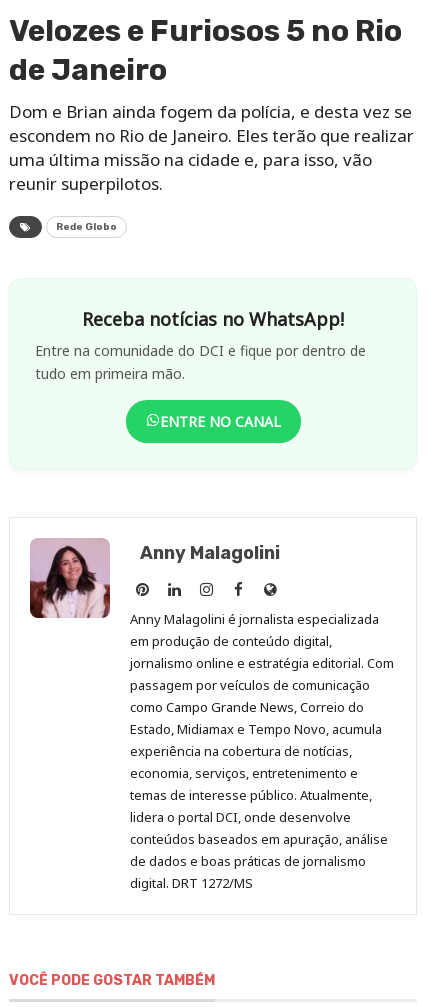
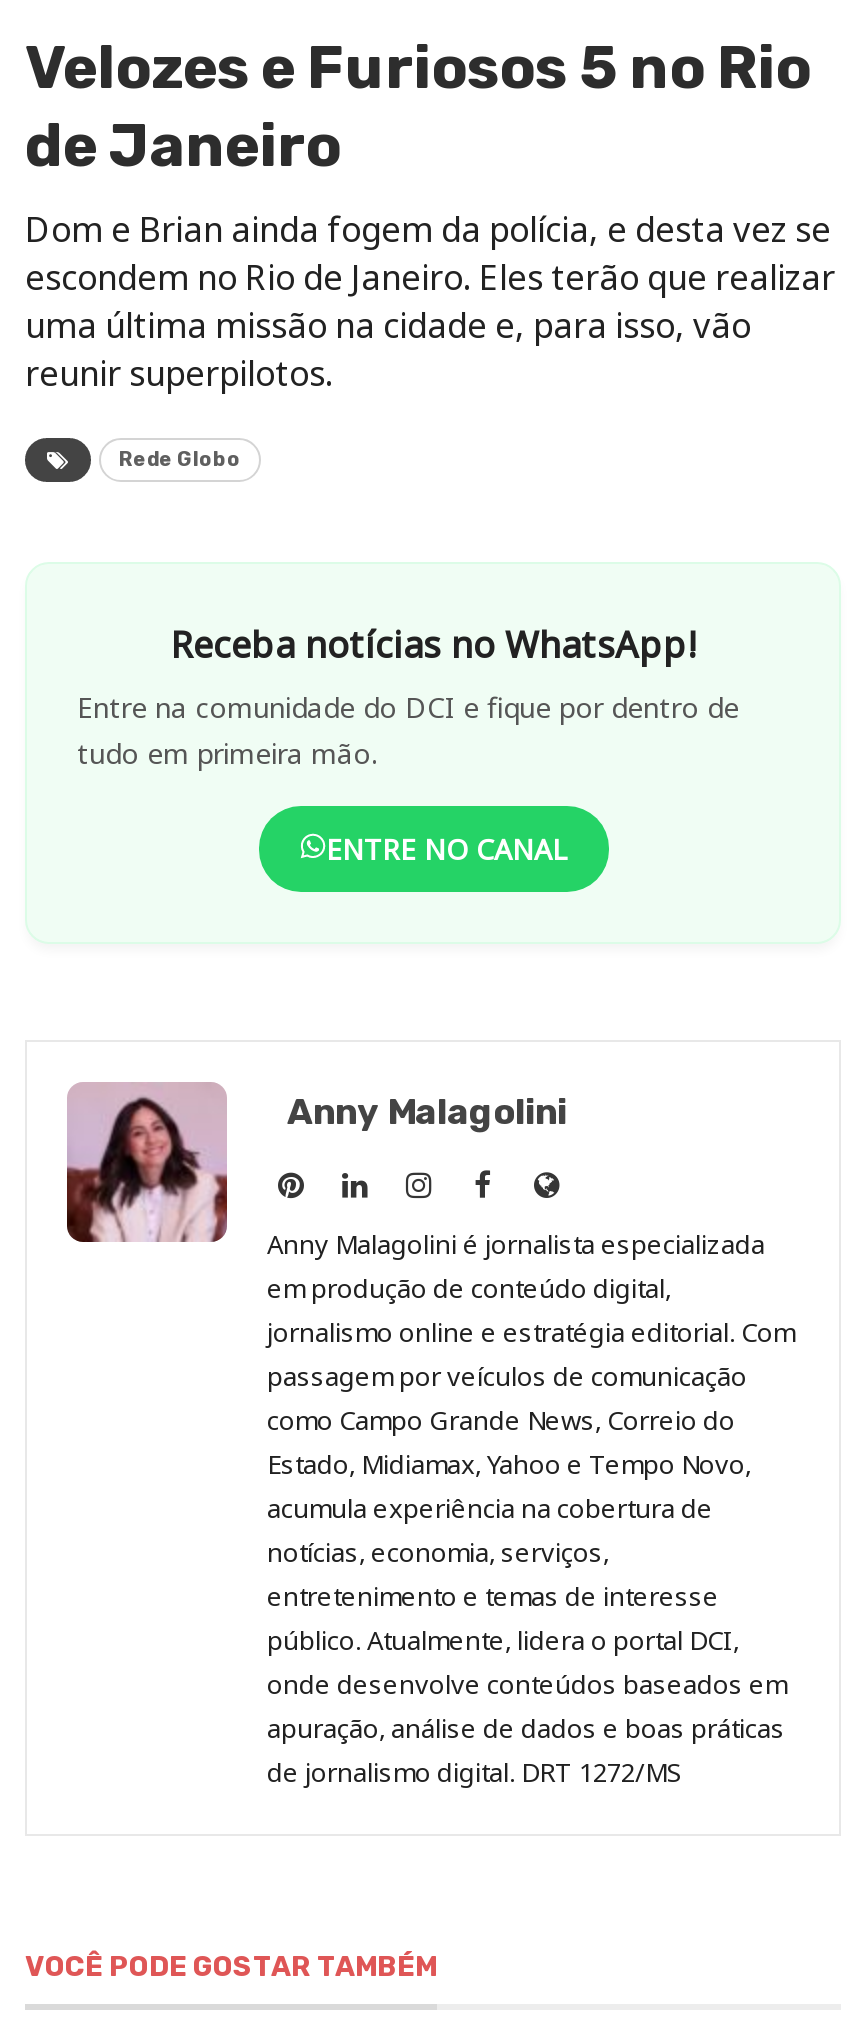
- Estado, Midiamax e Tempo Novo, acumula
- experiência na cobertura de notícias,
- economia, serviços, entretenimento e
- temas de interesse público. Atualmente,
- lidera o portal DCI, onde desenvolve
- conteúdos baseados em apuração, análise
- de dados e boas práticas de jornalismo
- digital. DRT 1272/MS
+ Estado, Midiamax, Yahoo e Tempo Novo,
+ acumula experiência na cobertura de
+ notícias, economia, serviços,
+ entretenimento e temas de interesse
+ público. Atualmente, lidera o portal DCI,
+ onde desenvolve conteúdos baseados em
+ apuração, análise de dados e boas práticas
+ de jornalismo digital. DRT 1272/MS
